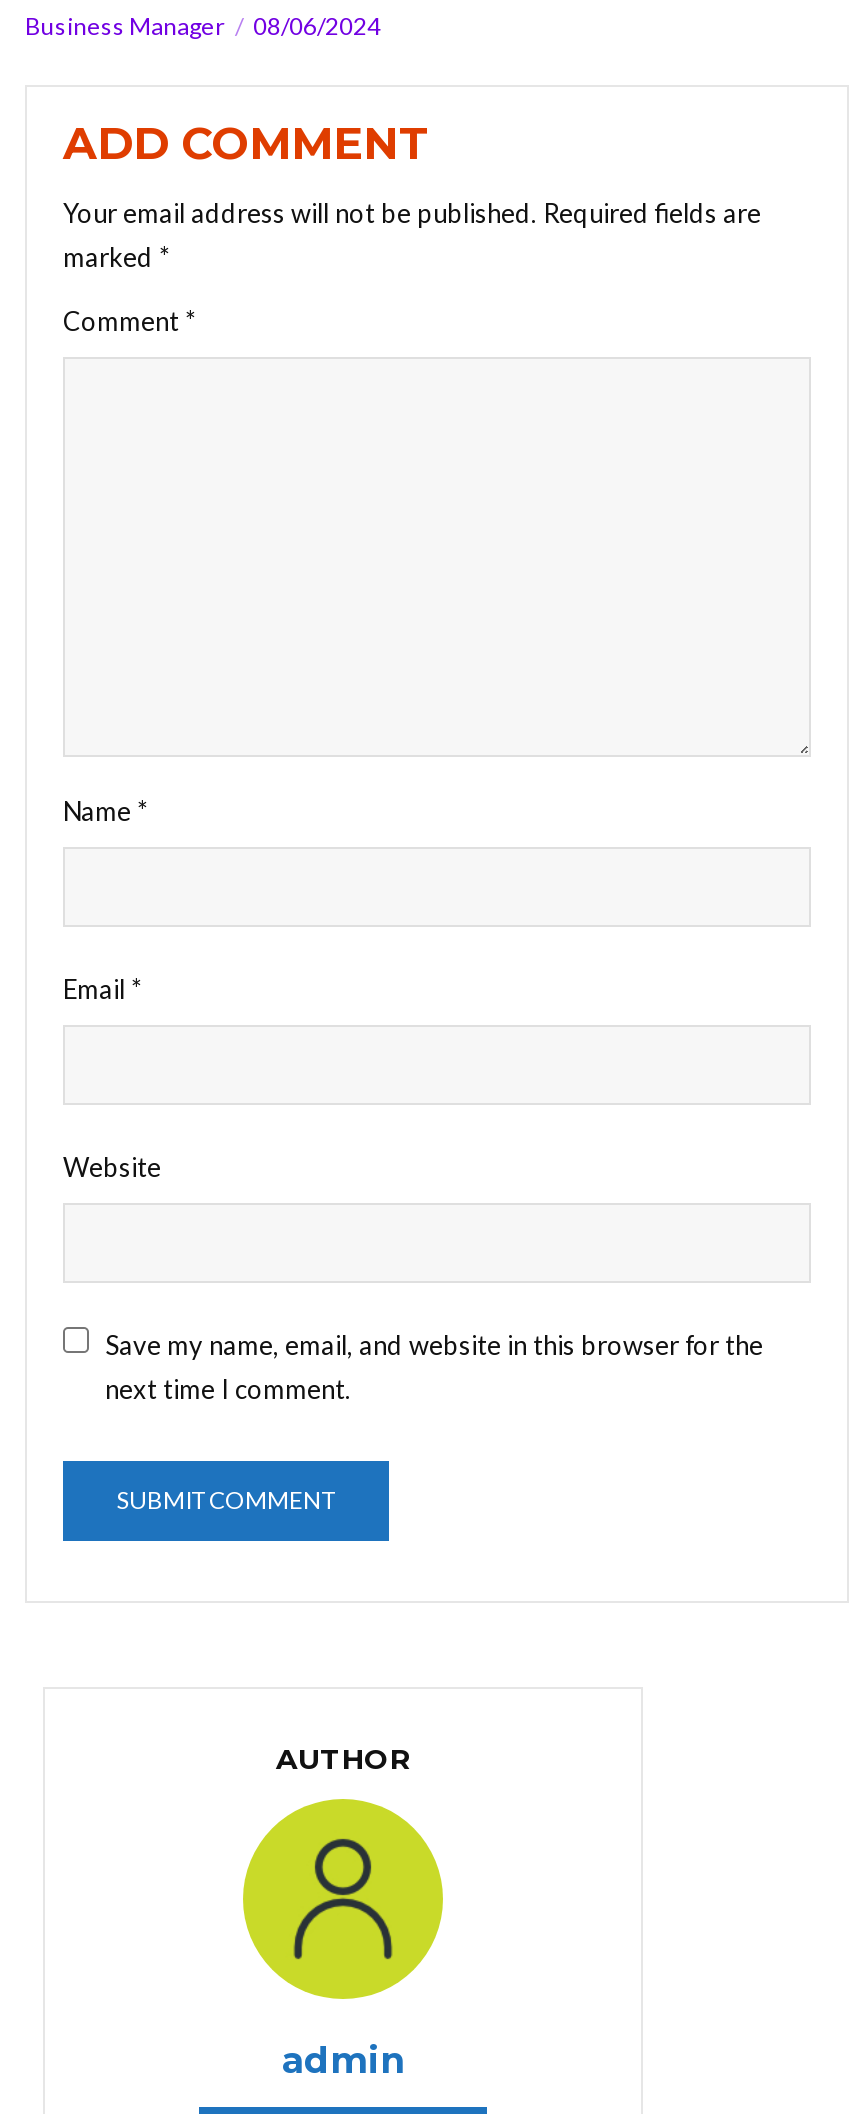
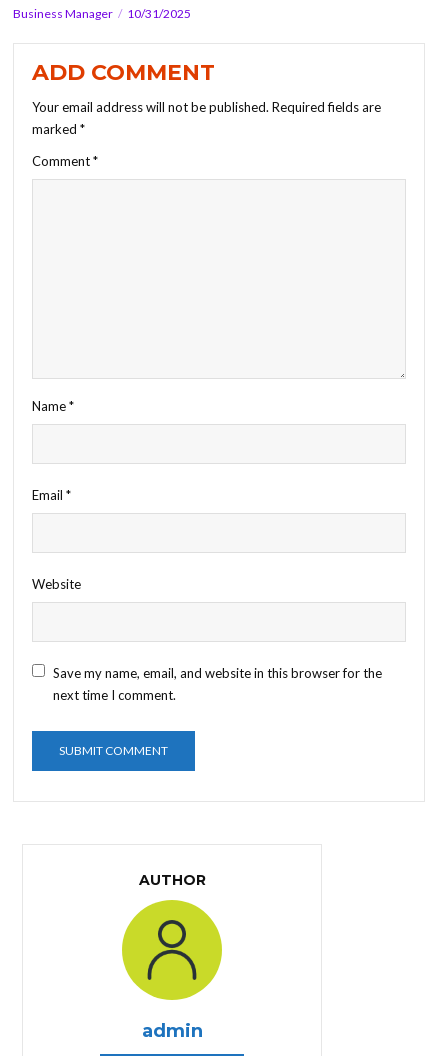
- Business Manager 08/06/2024
+ Business Manager 10/31/2025
